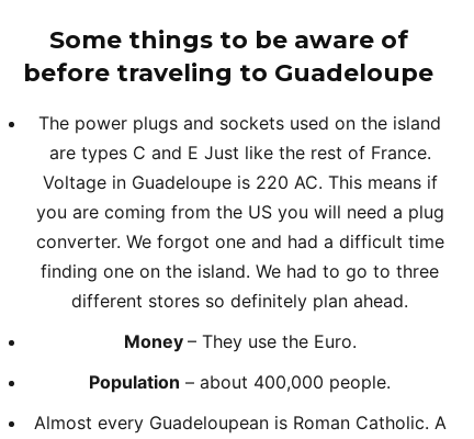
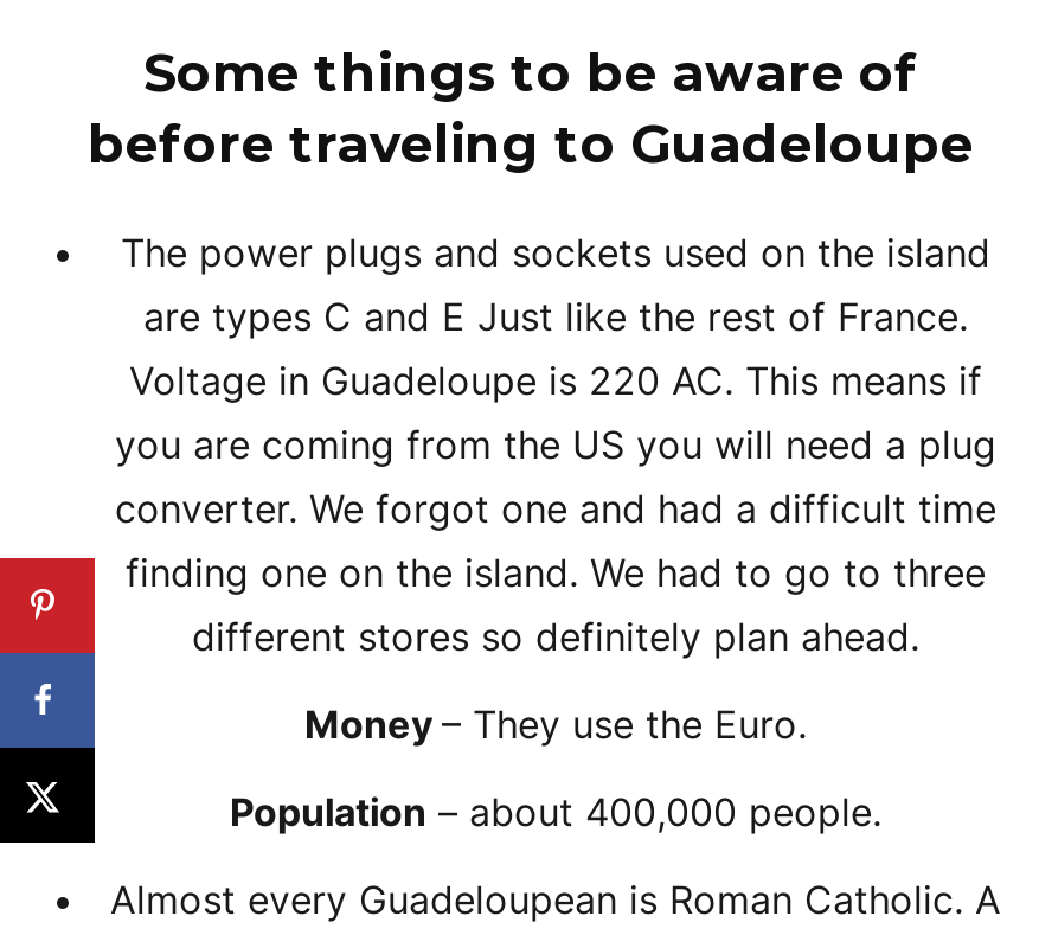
+ [image]
